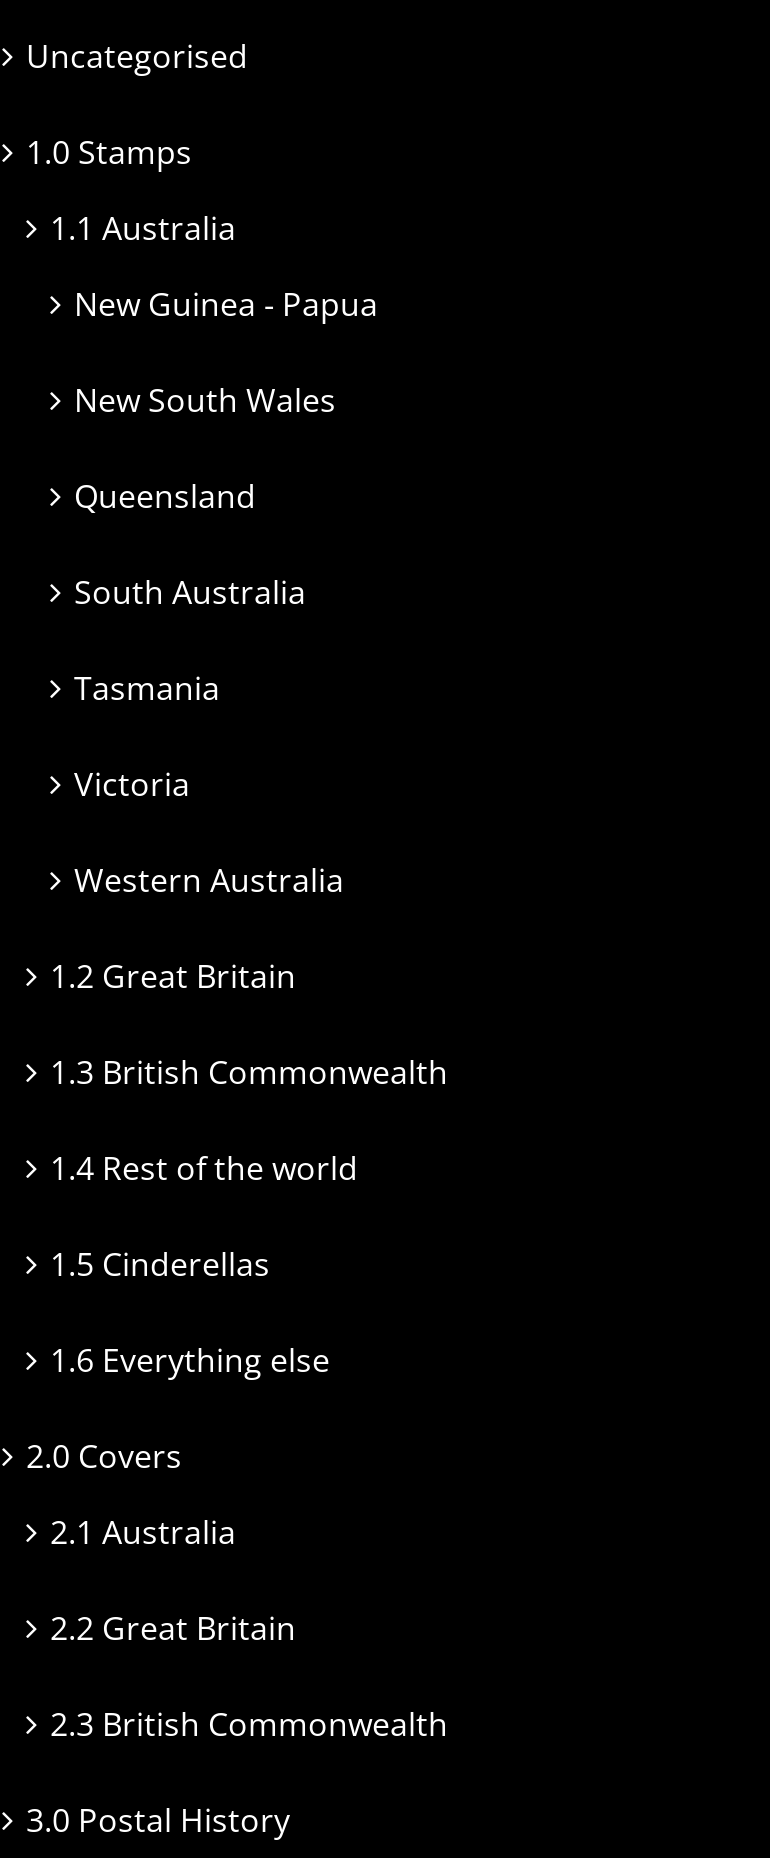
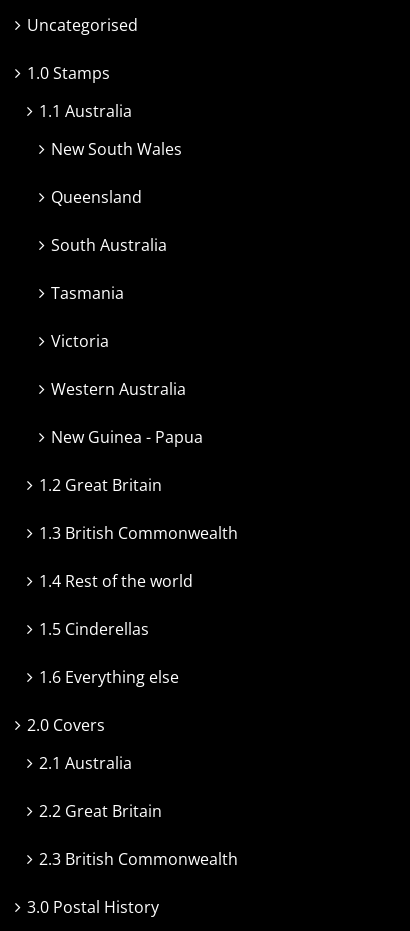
moved down: New Guinea - Papua

moved up: New South Wales | Queensland | South Australia | Tasmania | Victoria | Western Australia
